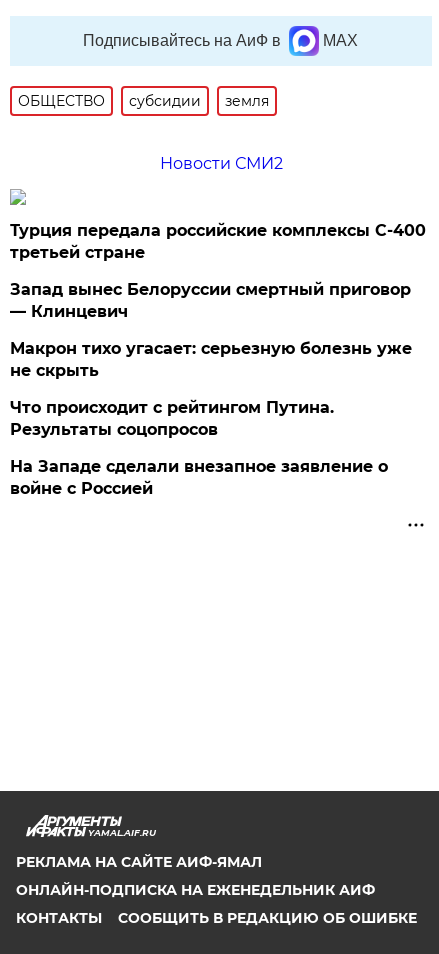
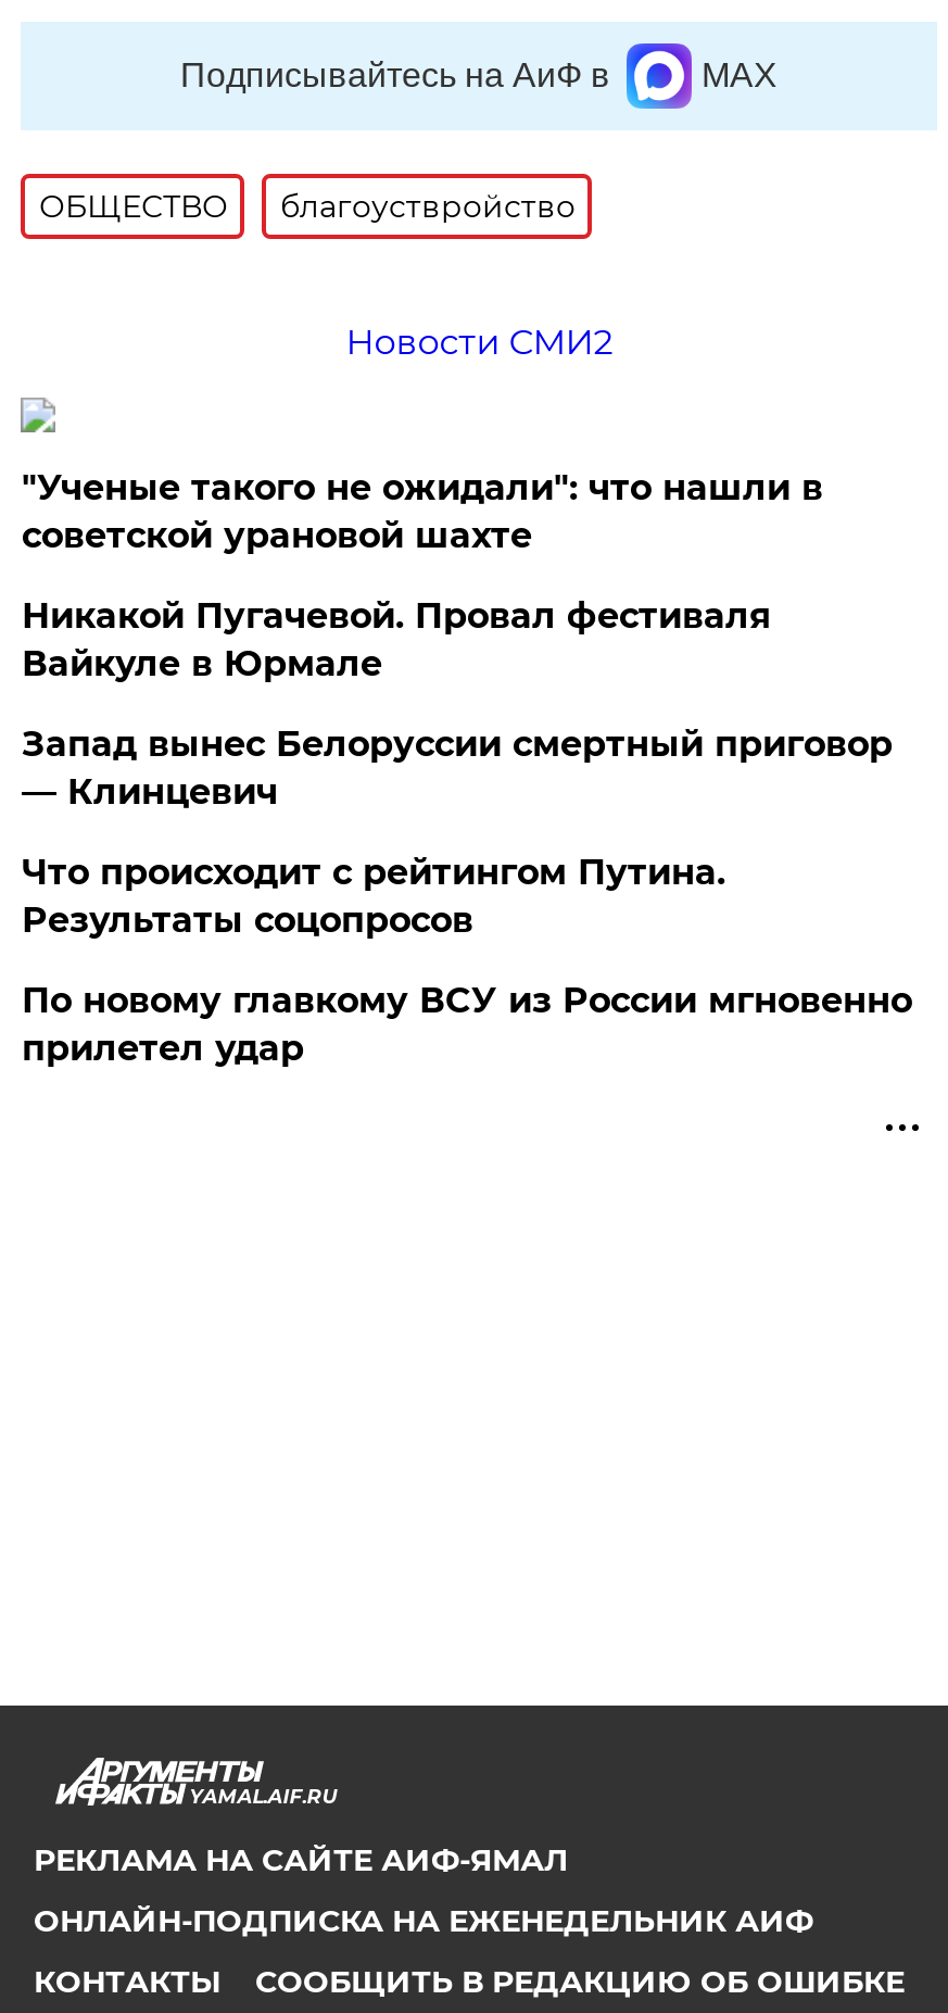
- субсидии
- земля
+ благоуствройство

- Турция передала российские комплексы С-400
- третьей стране
+ "Ученые такого не ожидали": что нашли в
+ советской урановой шахте
+ Никакой Пугачевой. Провал фестиваля
+ Вайкуле в Юрмале

moved down: Запад вынес Белоруссии смертный приговор | — Клинцевич

- Макрон тихо угасает: серьезную болезнь уже
- не скрыть

- На Западе сделали внезапное заявление о
- войне с Россией
+ По новому главкому ВСУ из России мгновенно
+ прилетел удар
